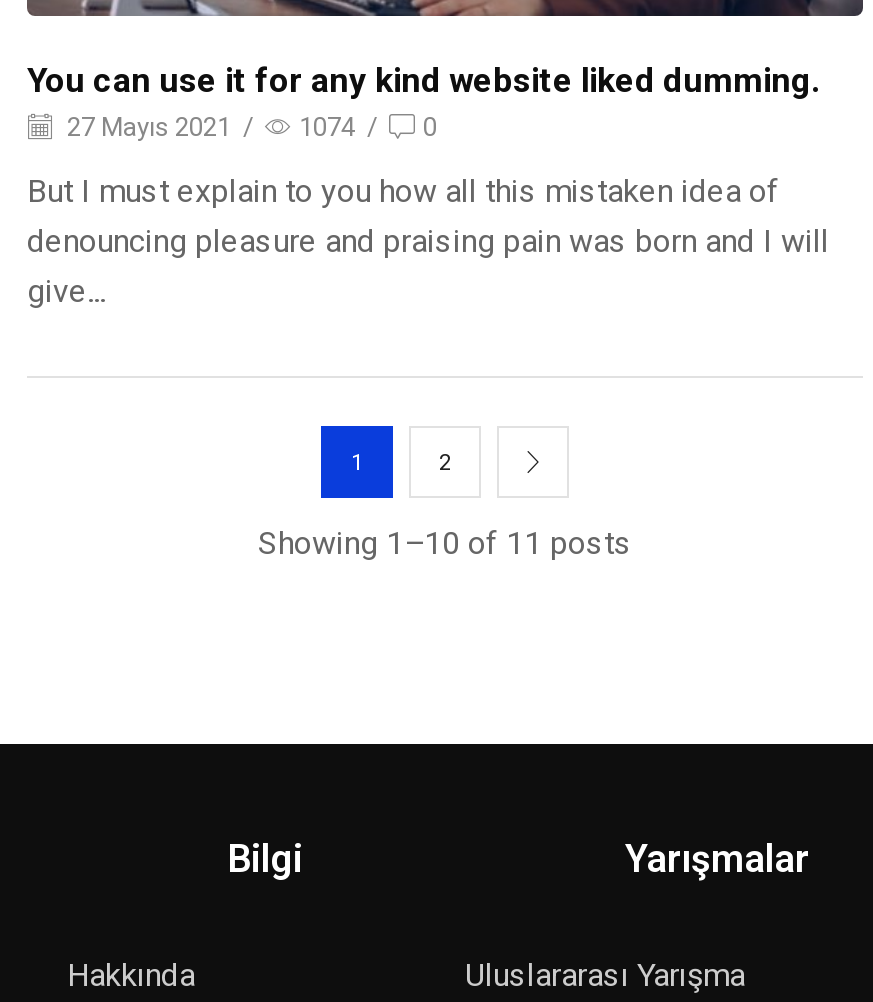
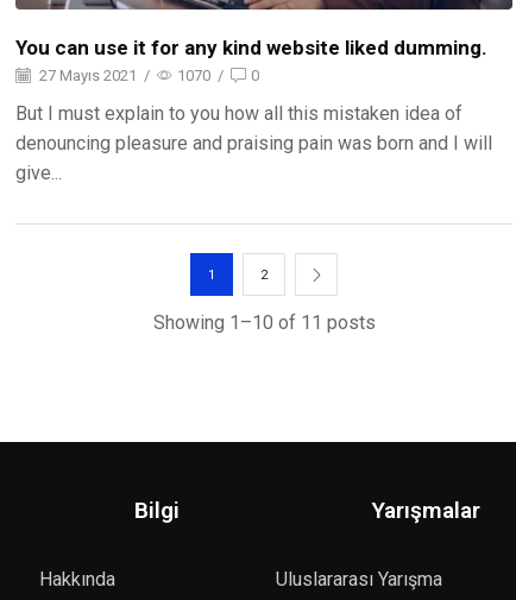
- 27 Mayıs 2021 / 1074 / 0
+ 27 Mayıs 2021 / 1070 / 0
